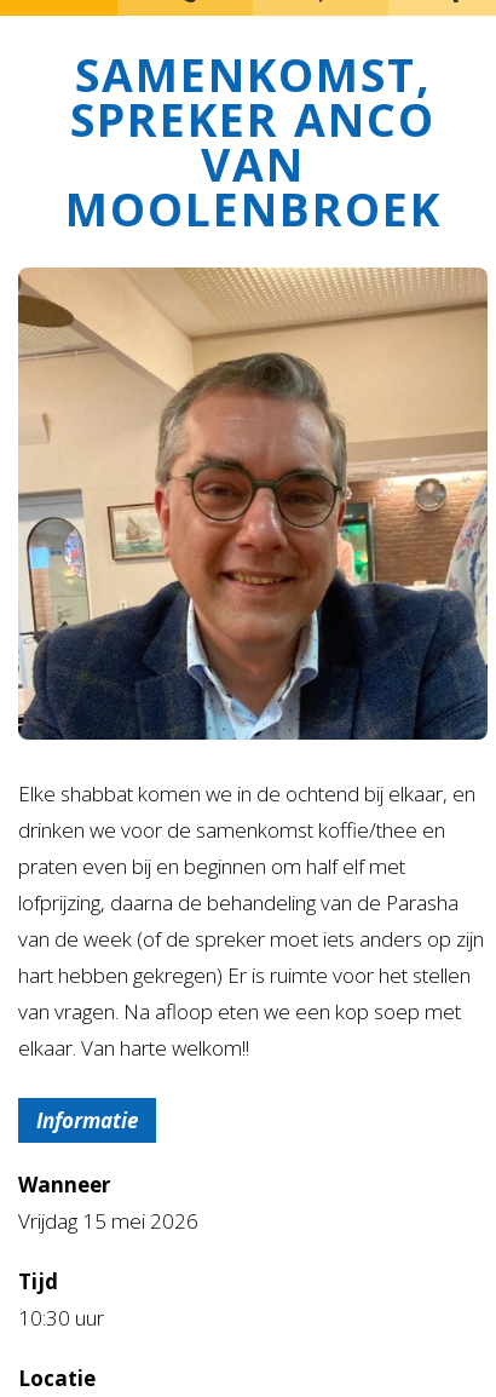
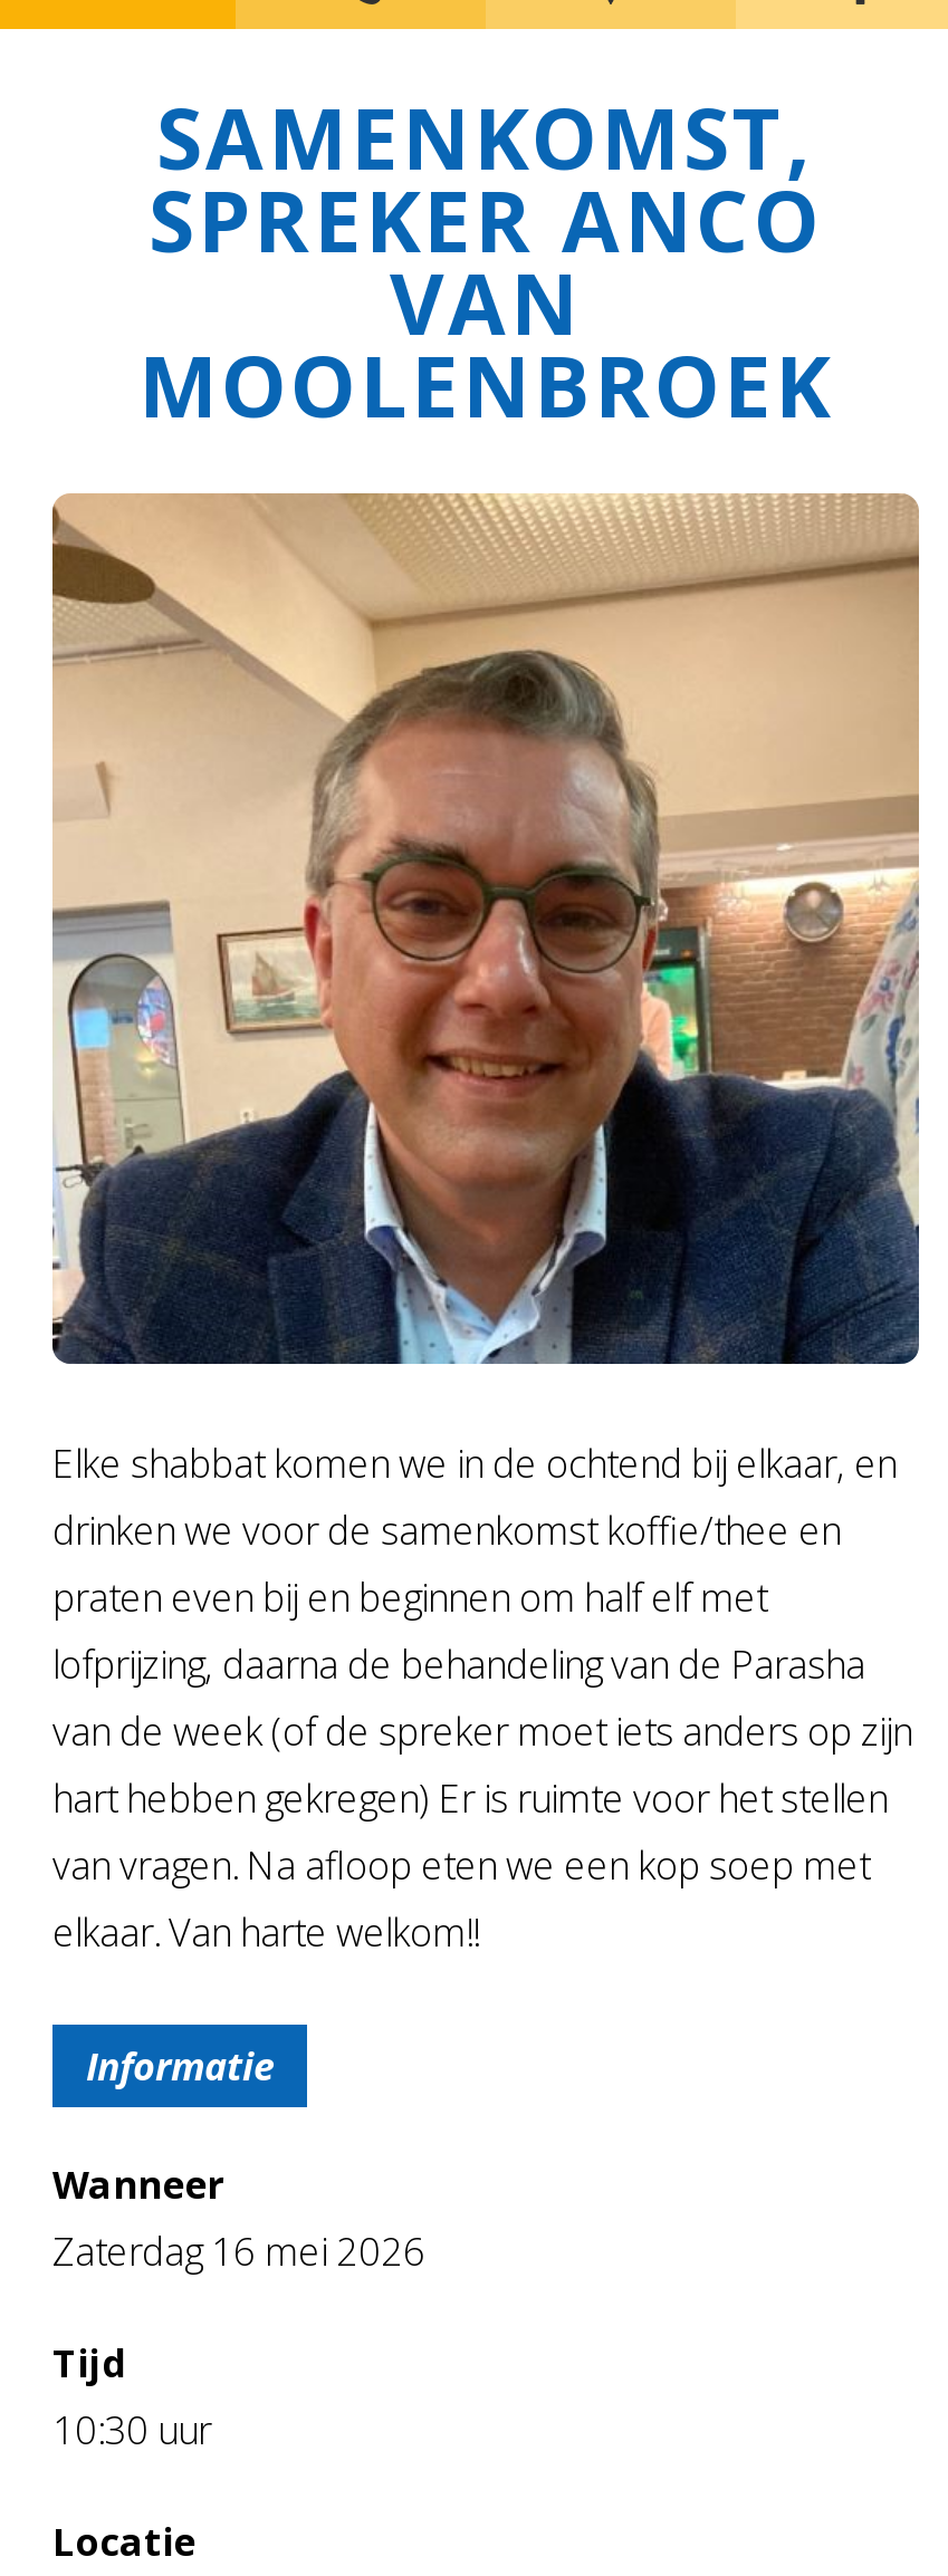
- Vrijdag 15 mei 2026
+ Zaterdag 16 mei 2026
